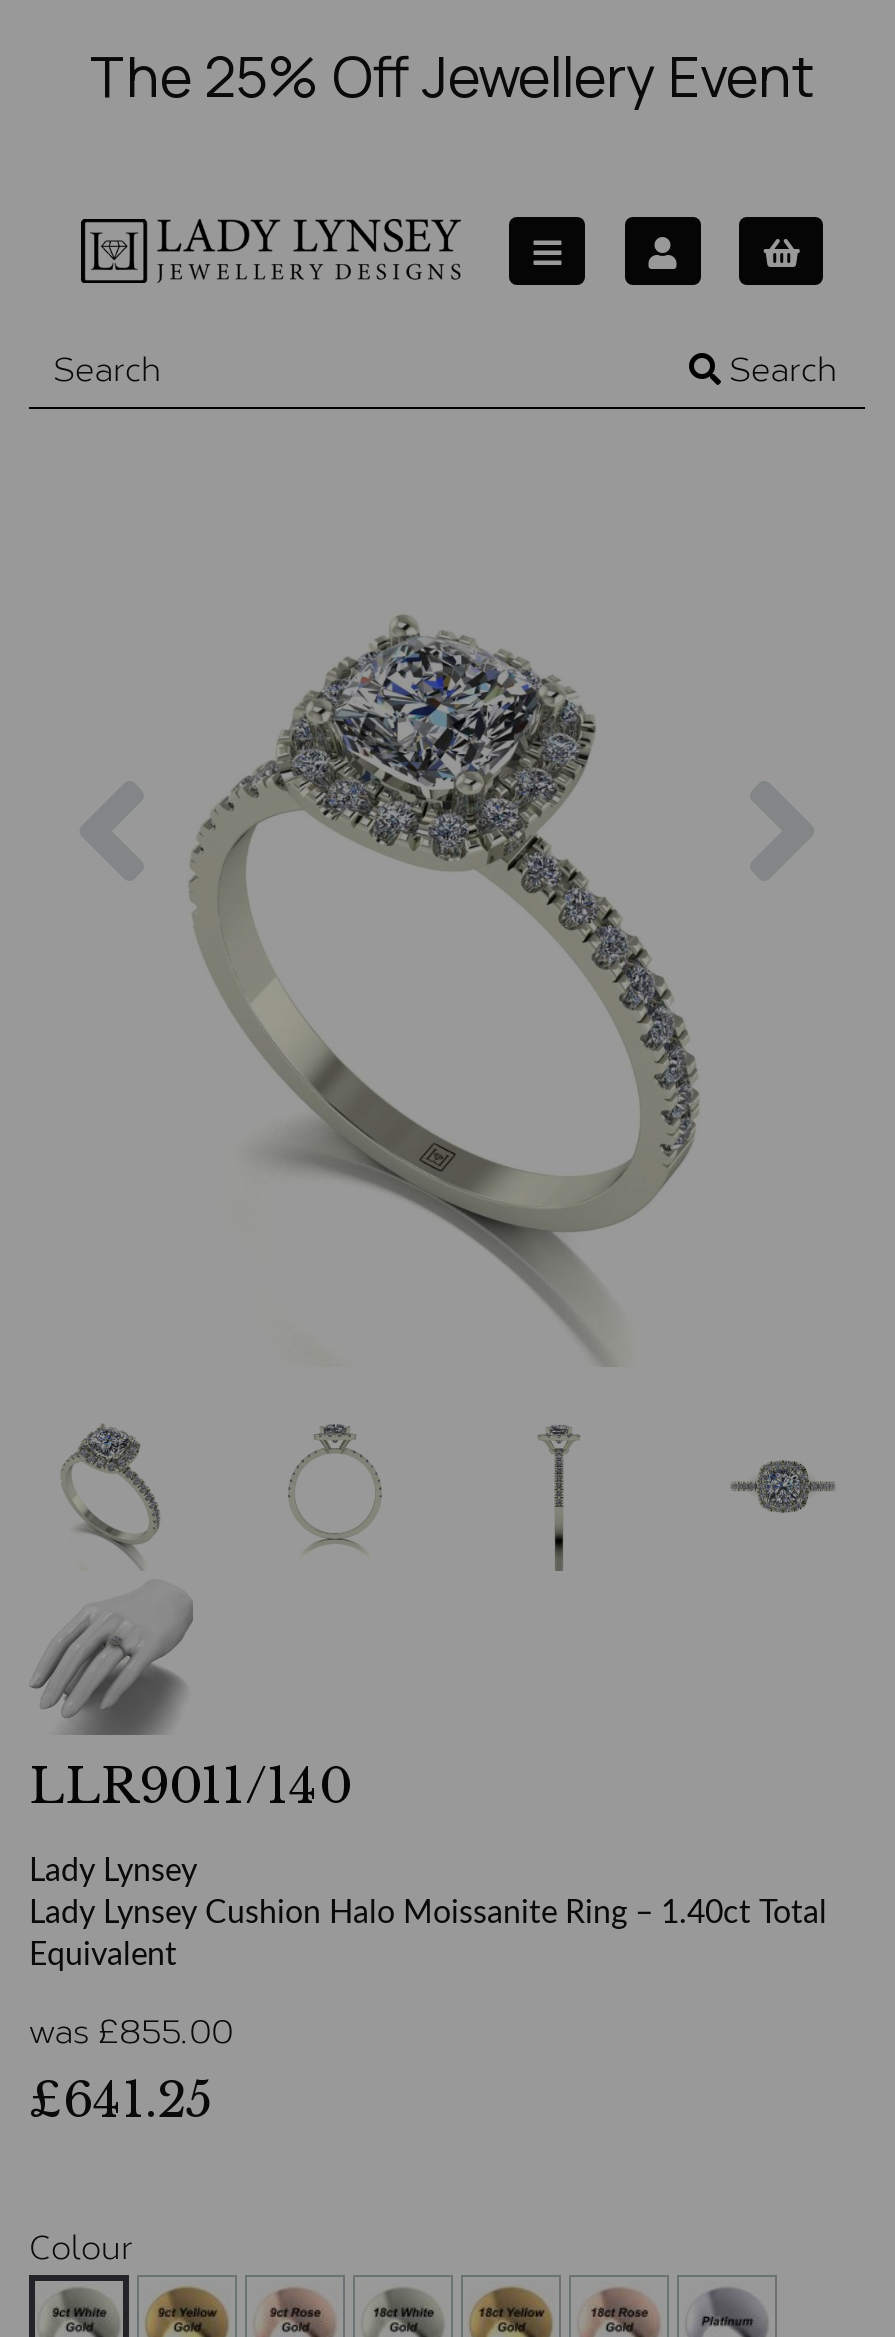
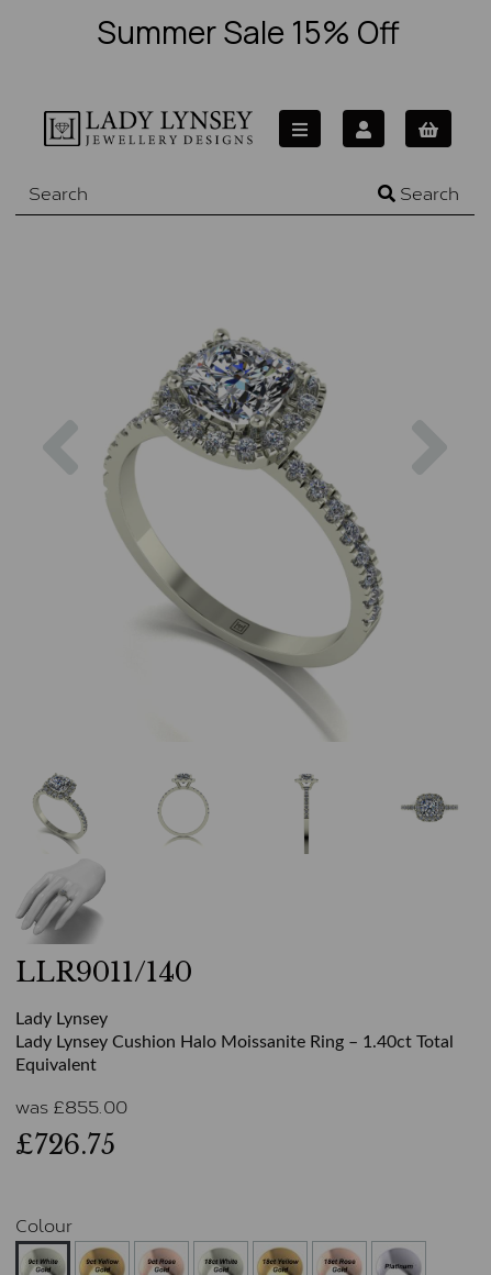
- The 25% Off Jewellery Event
+ Summer Sale 15% Off

- £641.25
+ £726.75
